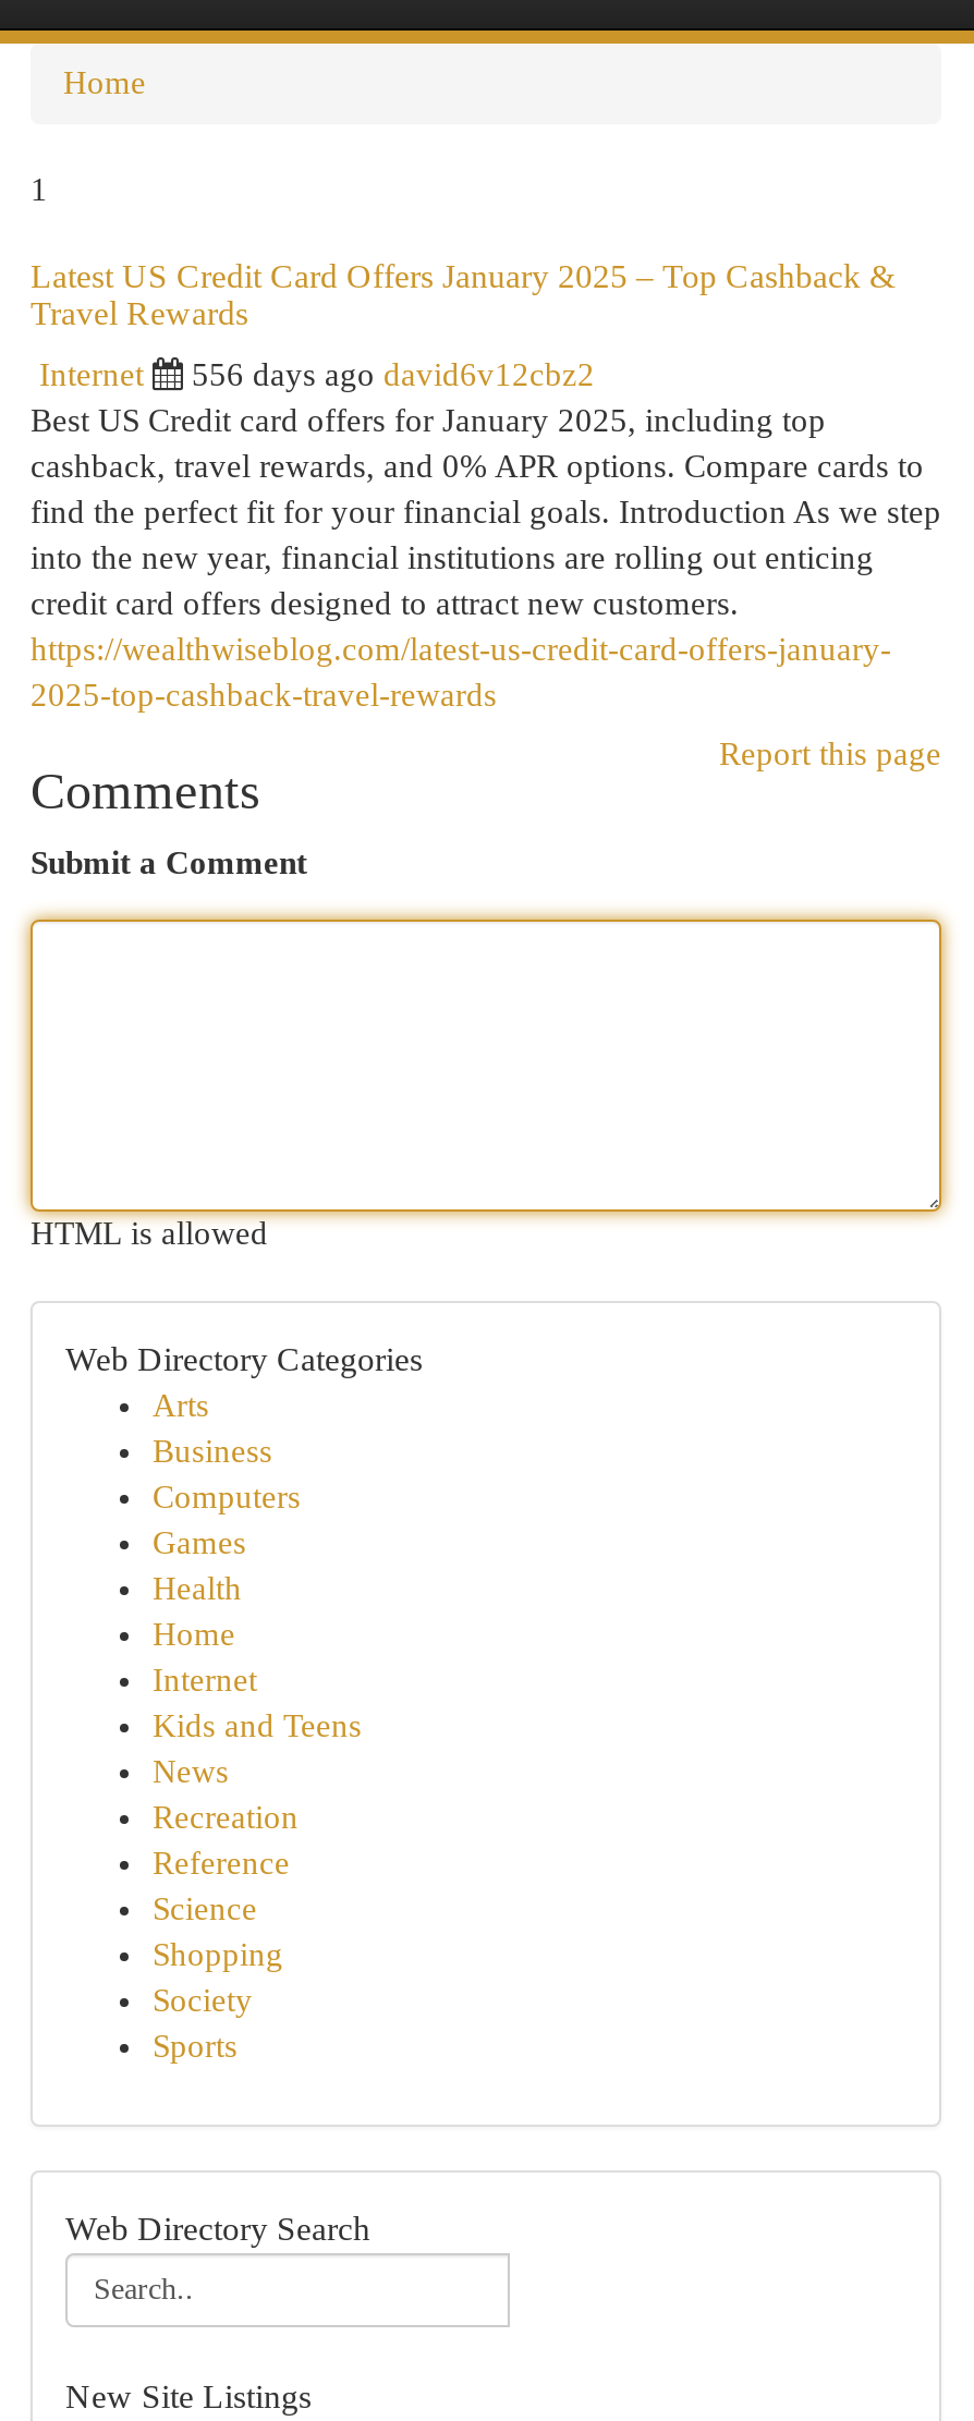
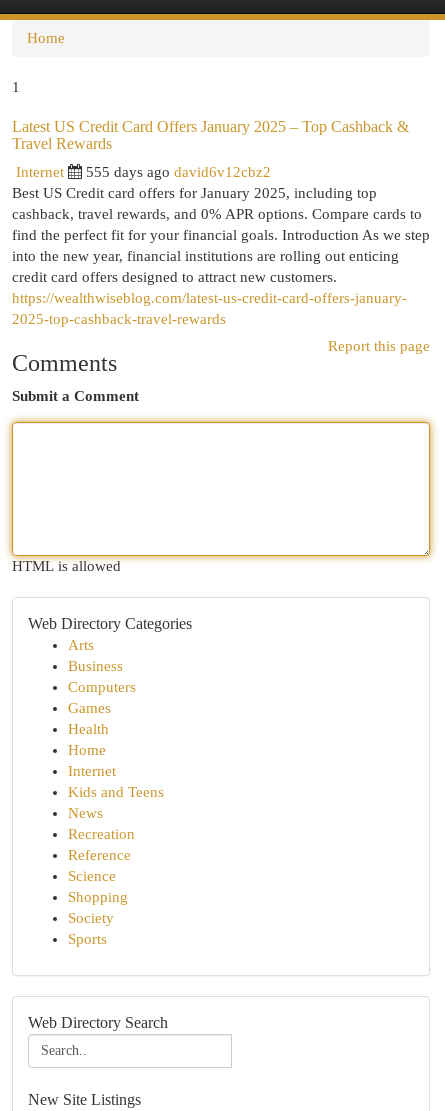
- 556 days ago david6v12cbz2
+ 555 days ago david6v12cbz2
